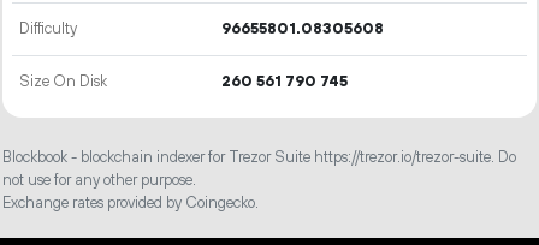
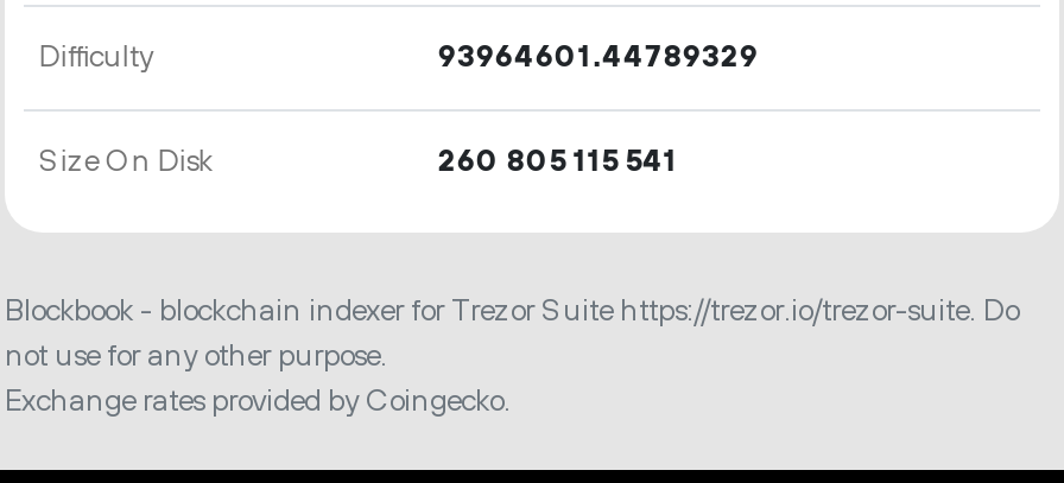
- 96655801.08305608
+ 93964601.44789329

- 260 561 790 745
+ 260 805 115 541
